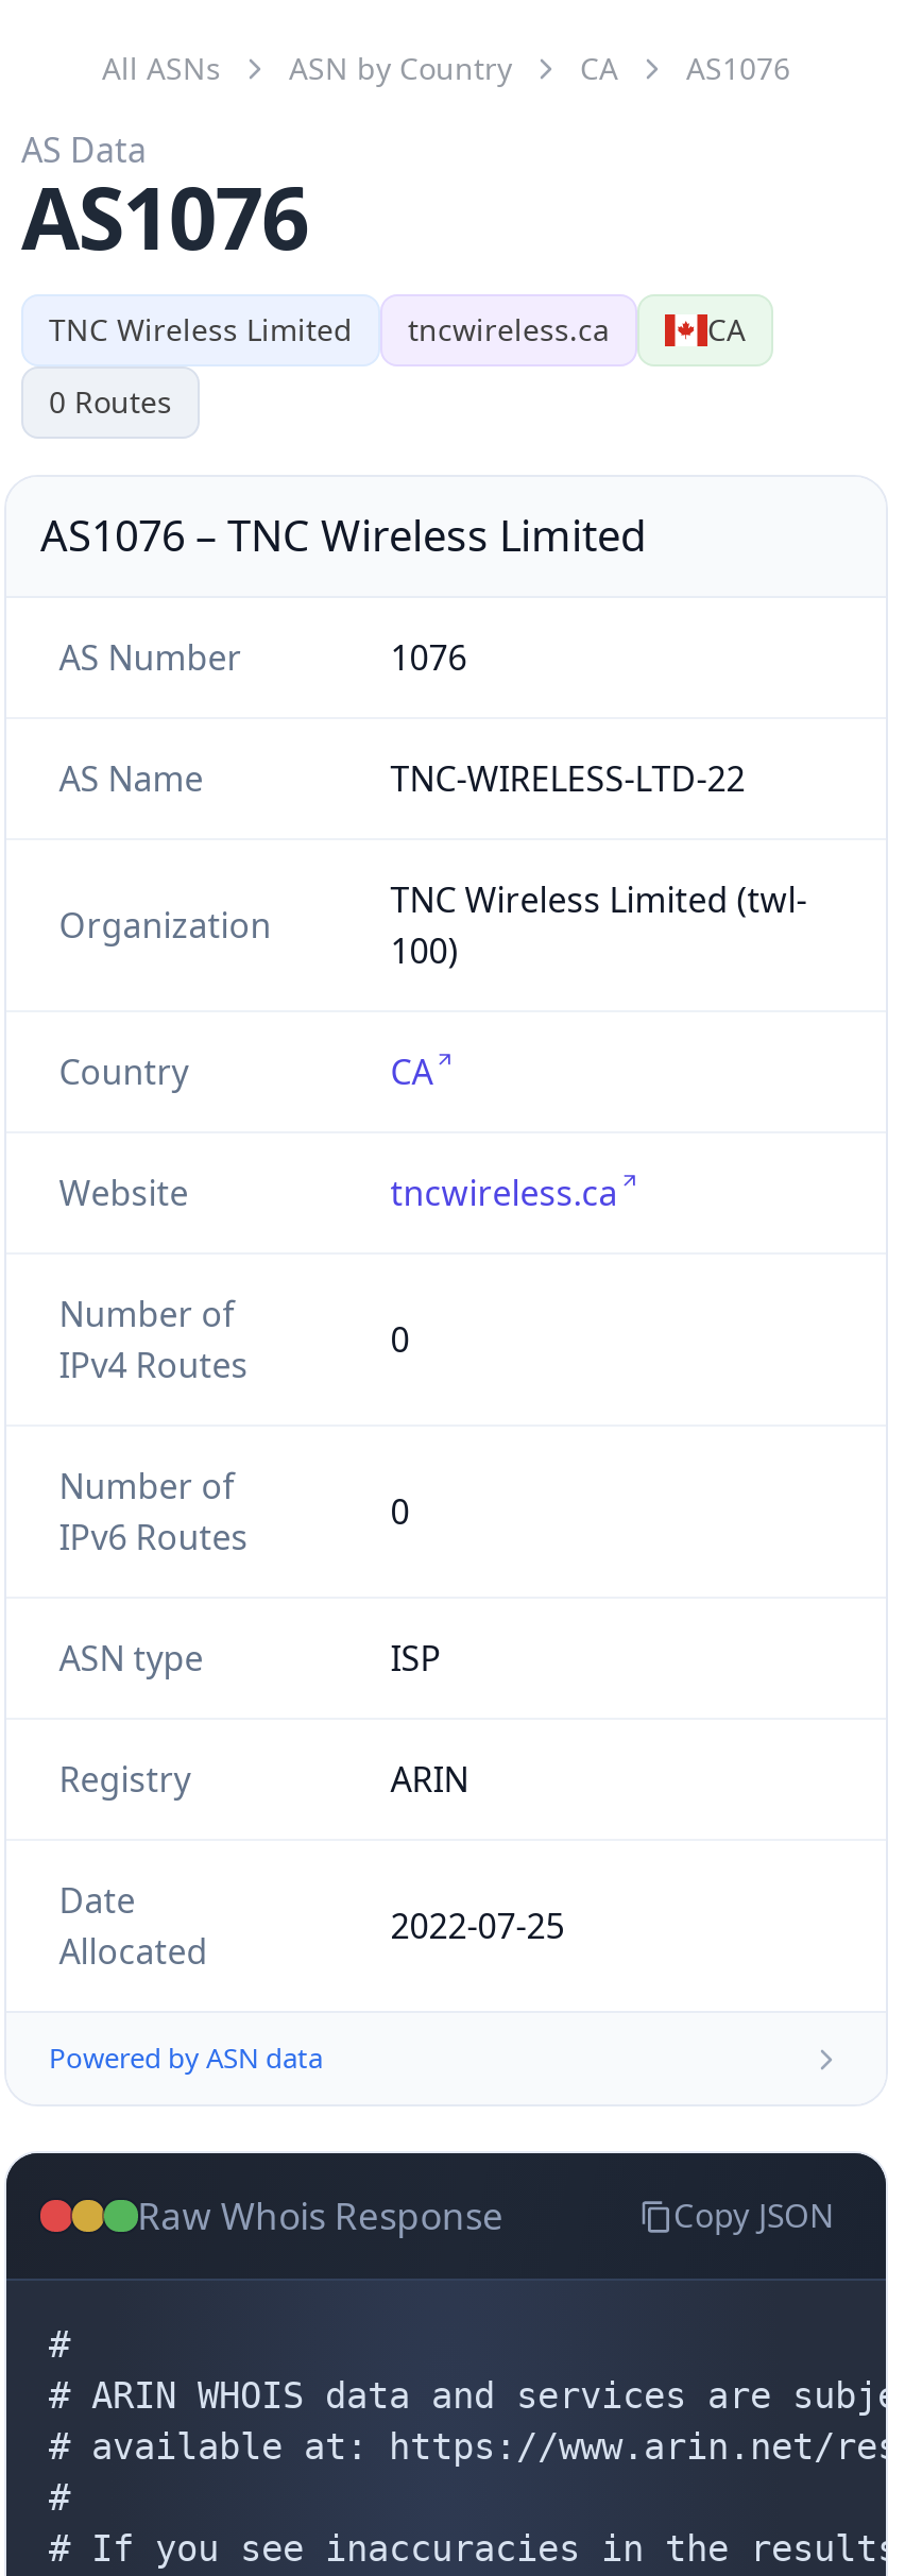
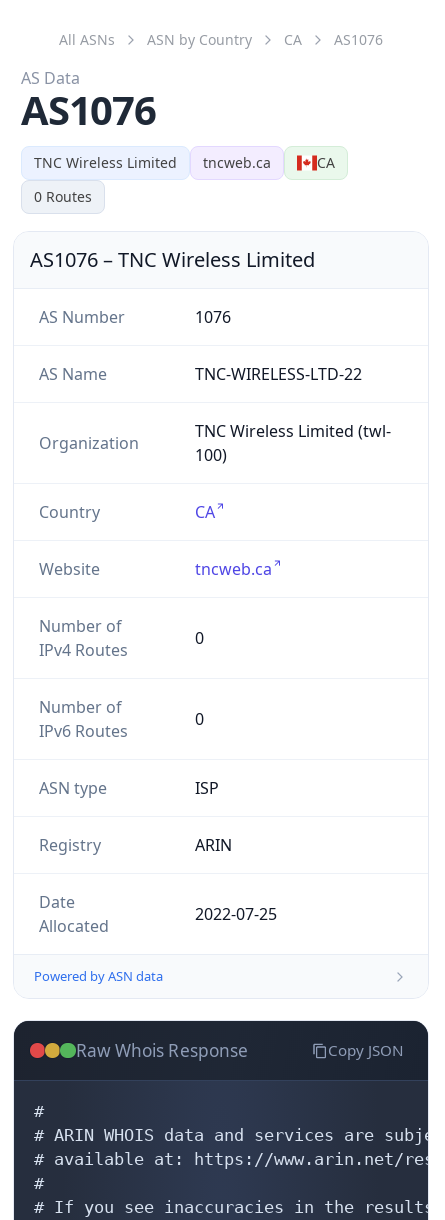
- tncwireless.ca
+ tncweb.ca

- tncwireless.ca
+ tncweb.ca
